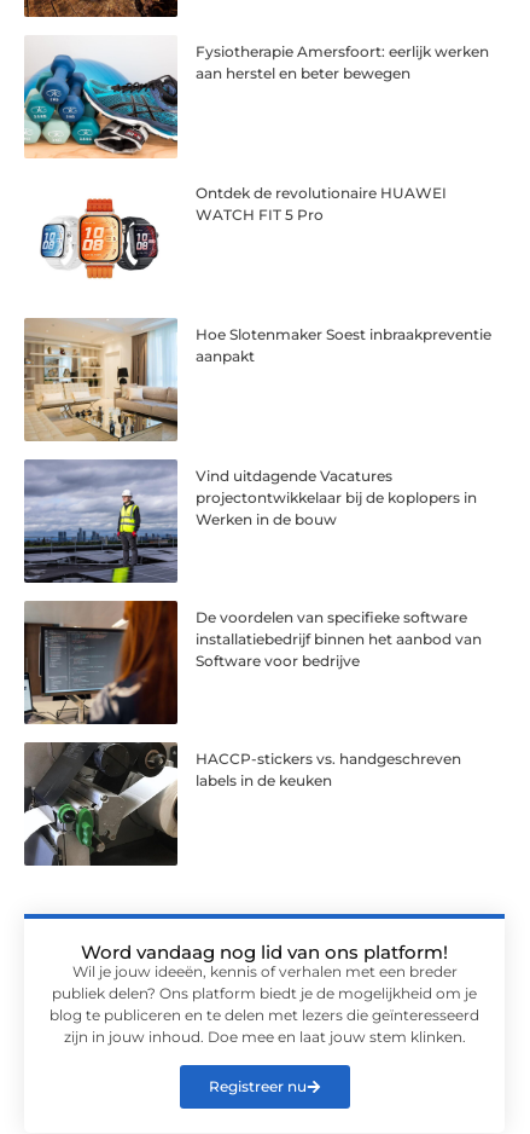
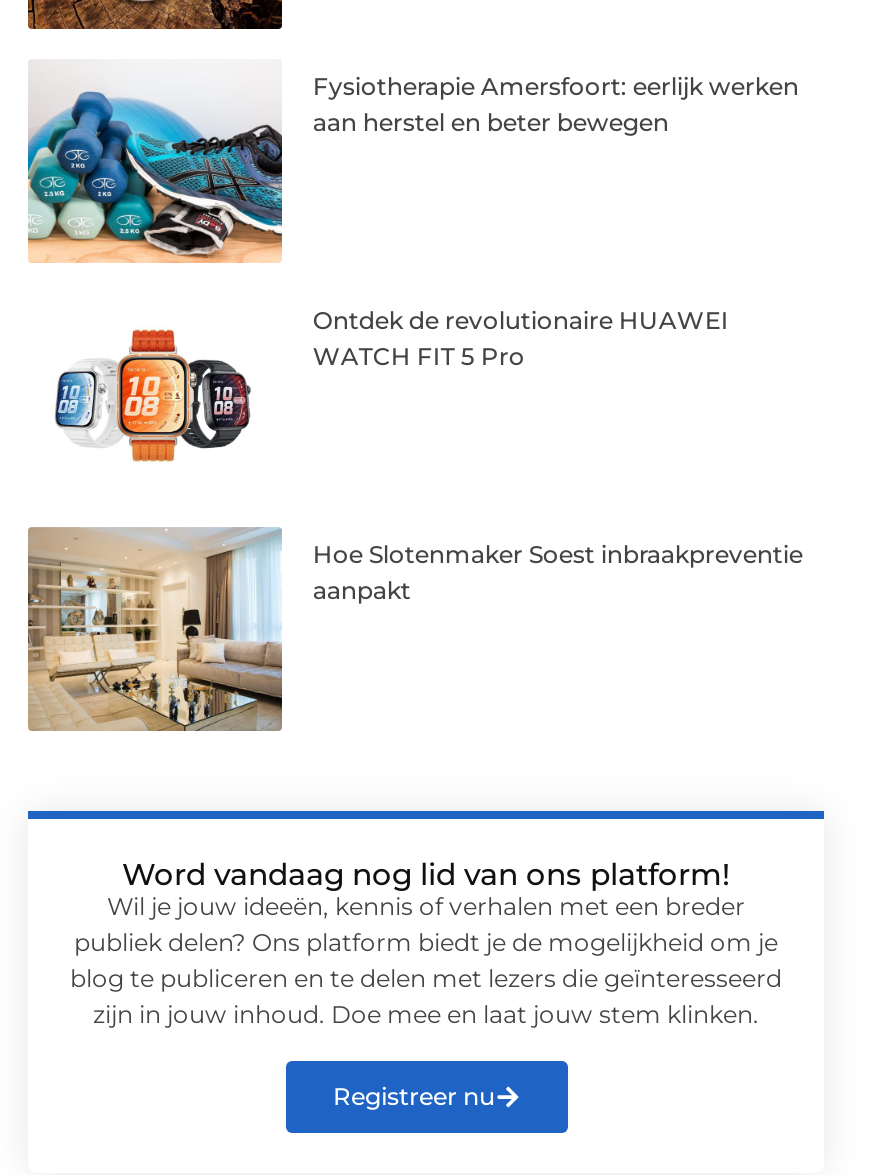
- [image]
- Vind uitdagende Vacatures
- projectontwikkelaar bij de koplopers in
- Werken in de bouw

- [image]
- De voordelen van specifieke software
- installatiebedrijf binnen het aanbod van
- Software voor bedrijve

- [image]
- HACCP-stickers vs. handgeschreven
- labels in de keuken
